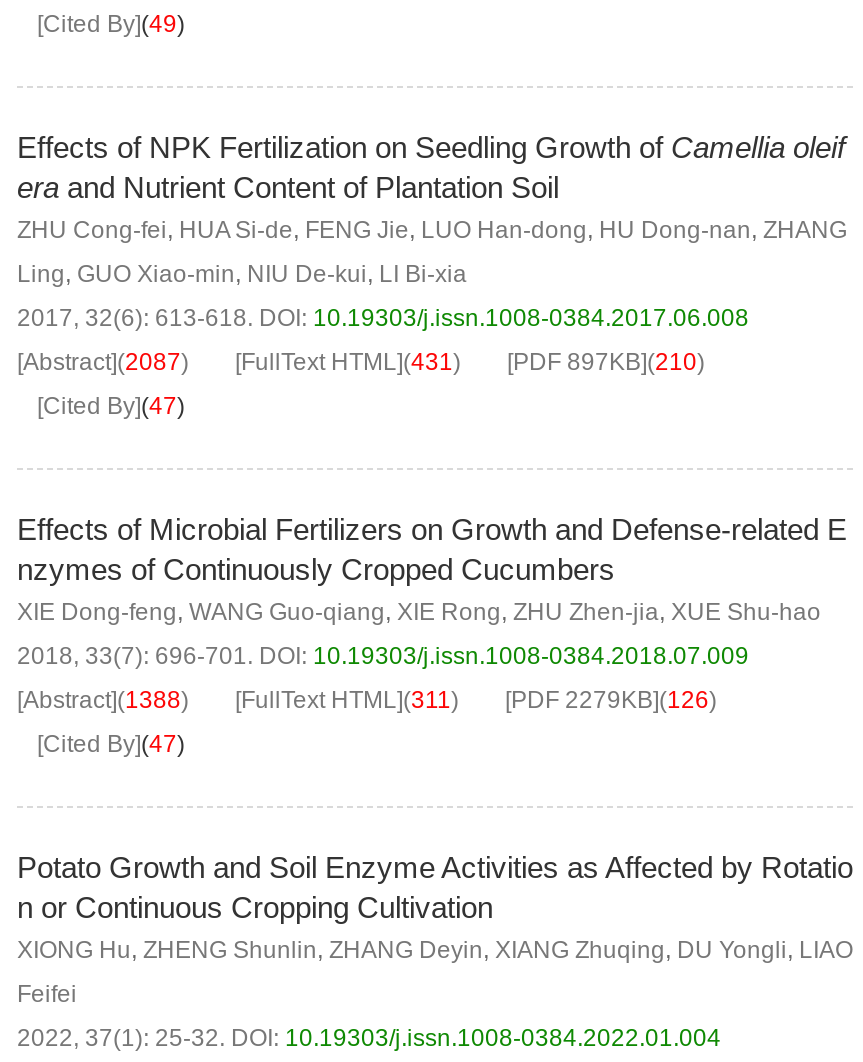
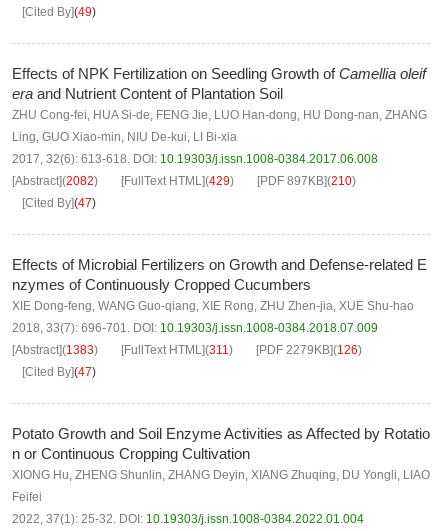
- [Abstract](2087)
+ [Abstract](2082)

- [FullText HTML](431)
+ [FullText HTML](429)

- [Abstract](1388) [FullText HTML](311) [PDF 2279KB](126)
+ [Abstract](1383) [FullText HTML](311) [PDF 2279KB](126)
